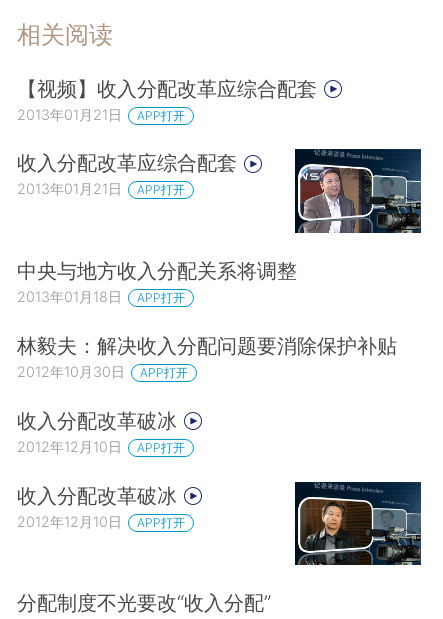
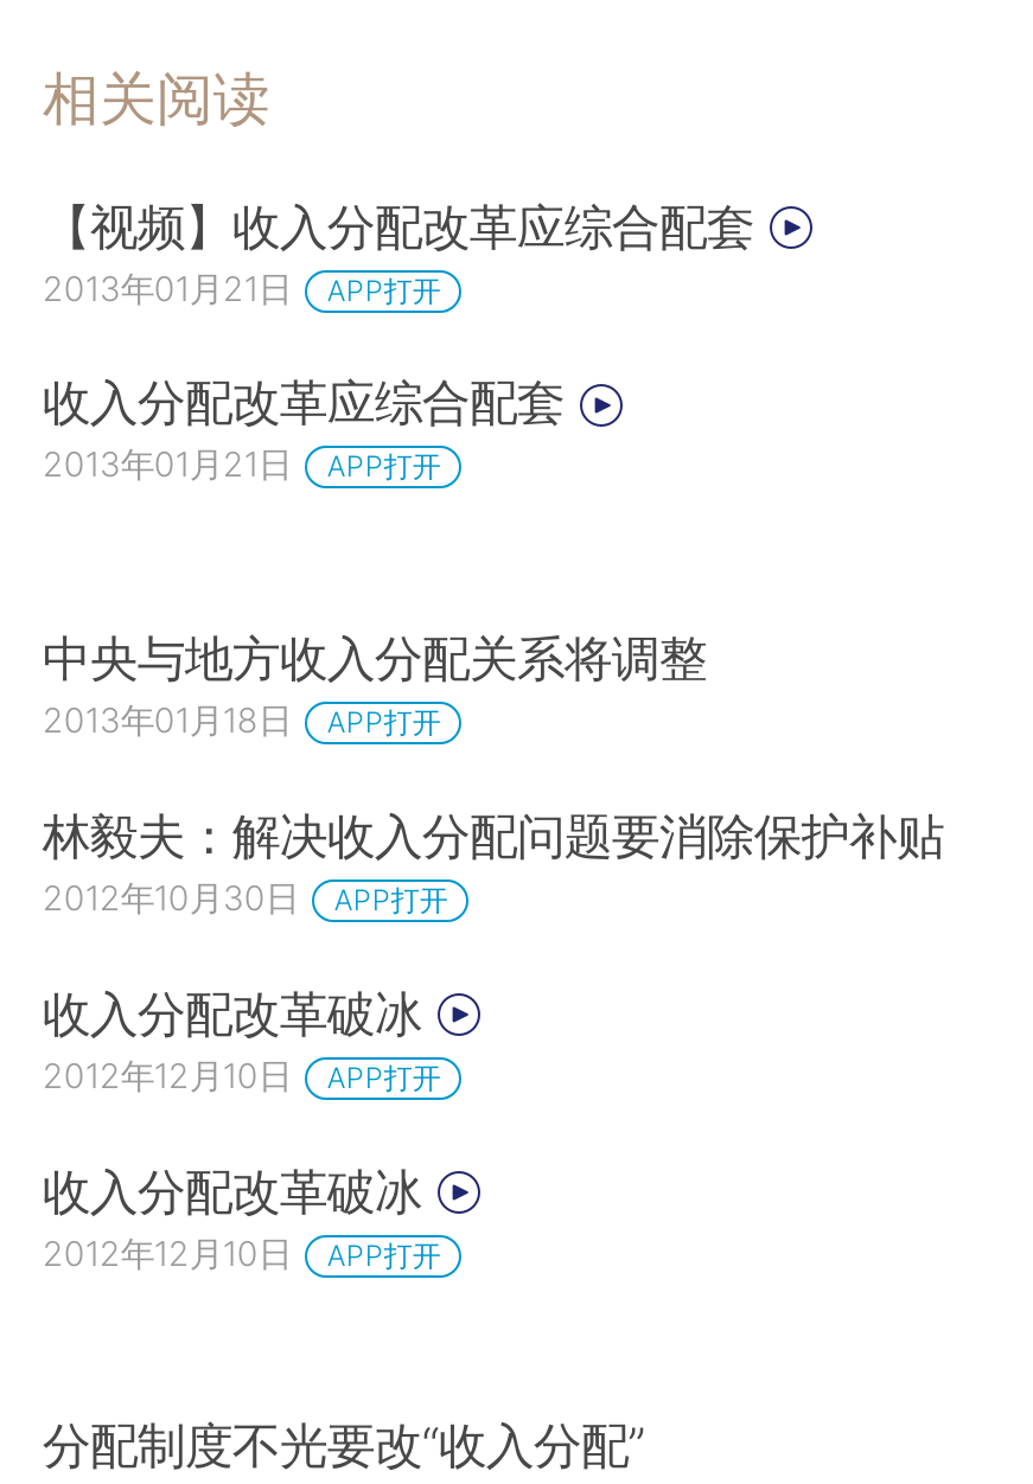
- [image]

- [image]
